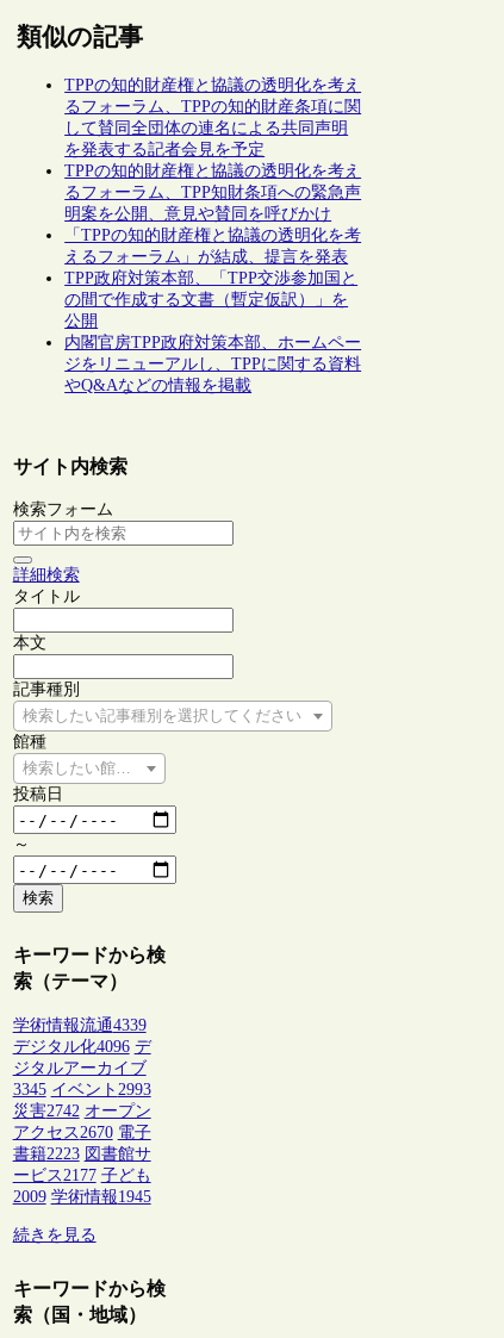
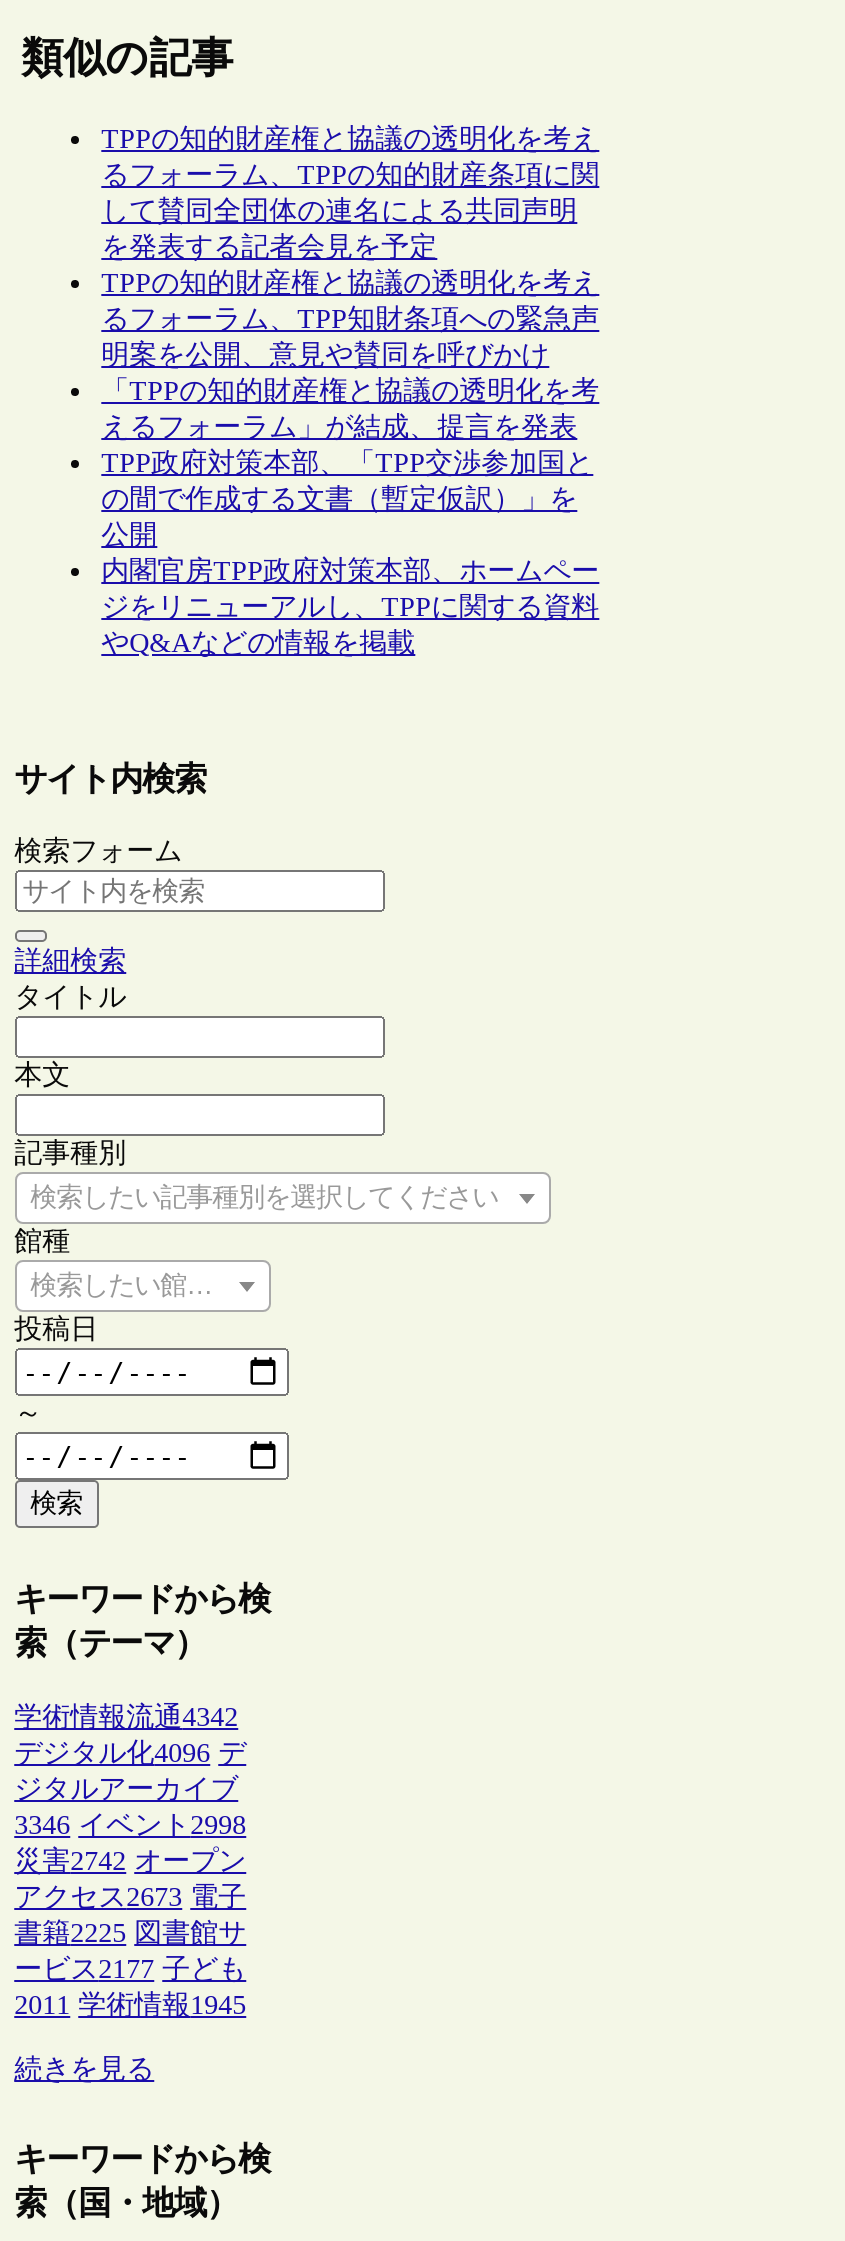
- 学術情報流通4339
+ 学術情報流通4342

- 3345 イベント2993
+ 3346 イベント2998

- アクセス2670 電子
+ アクセス2673 電子

- 書籍2223 図書館サ
+ 書籍2225 図書館サ

- 2009 学術情報1945
+ 2011 学術情報1945
